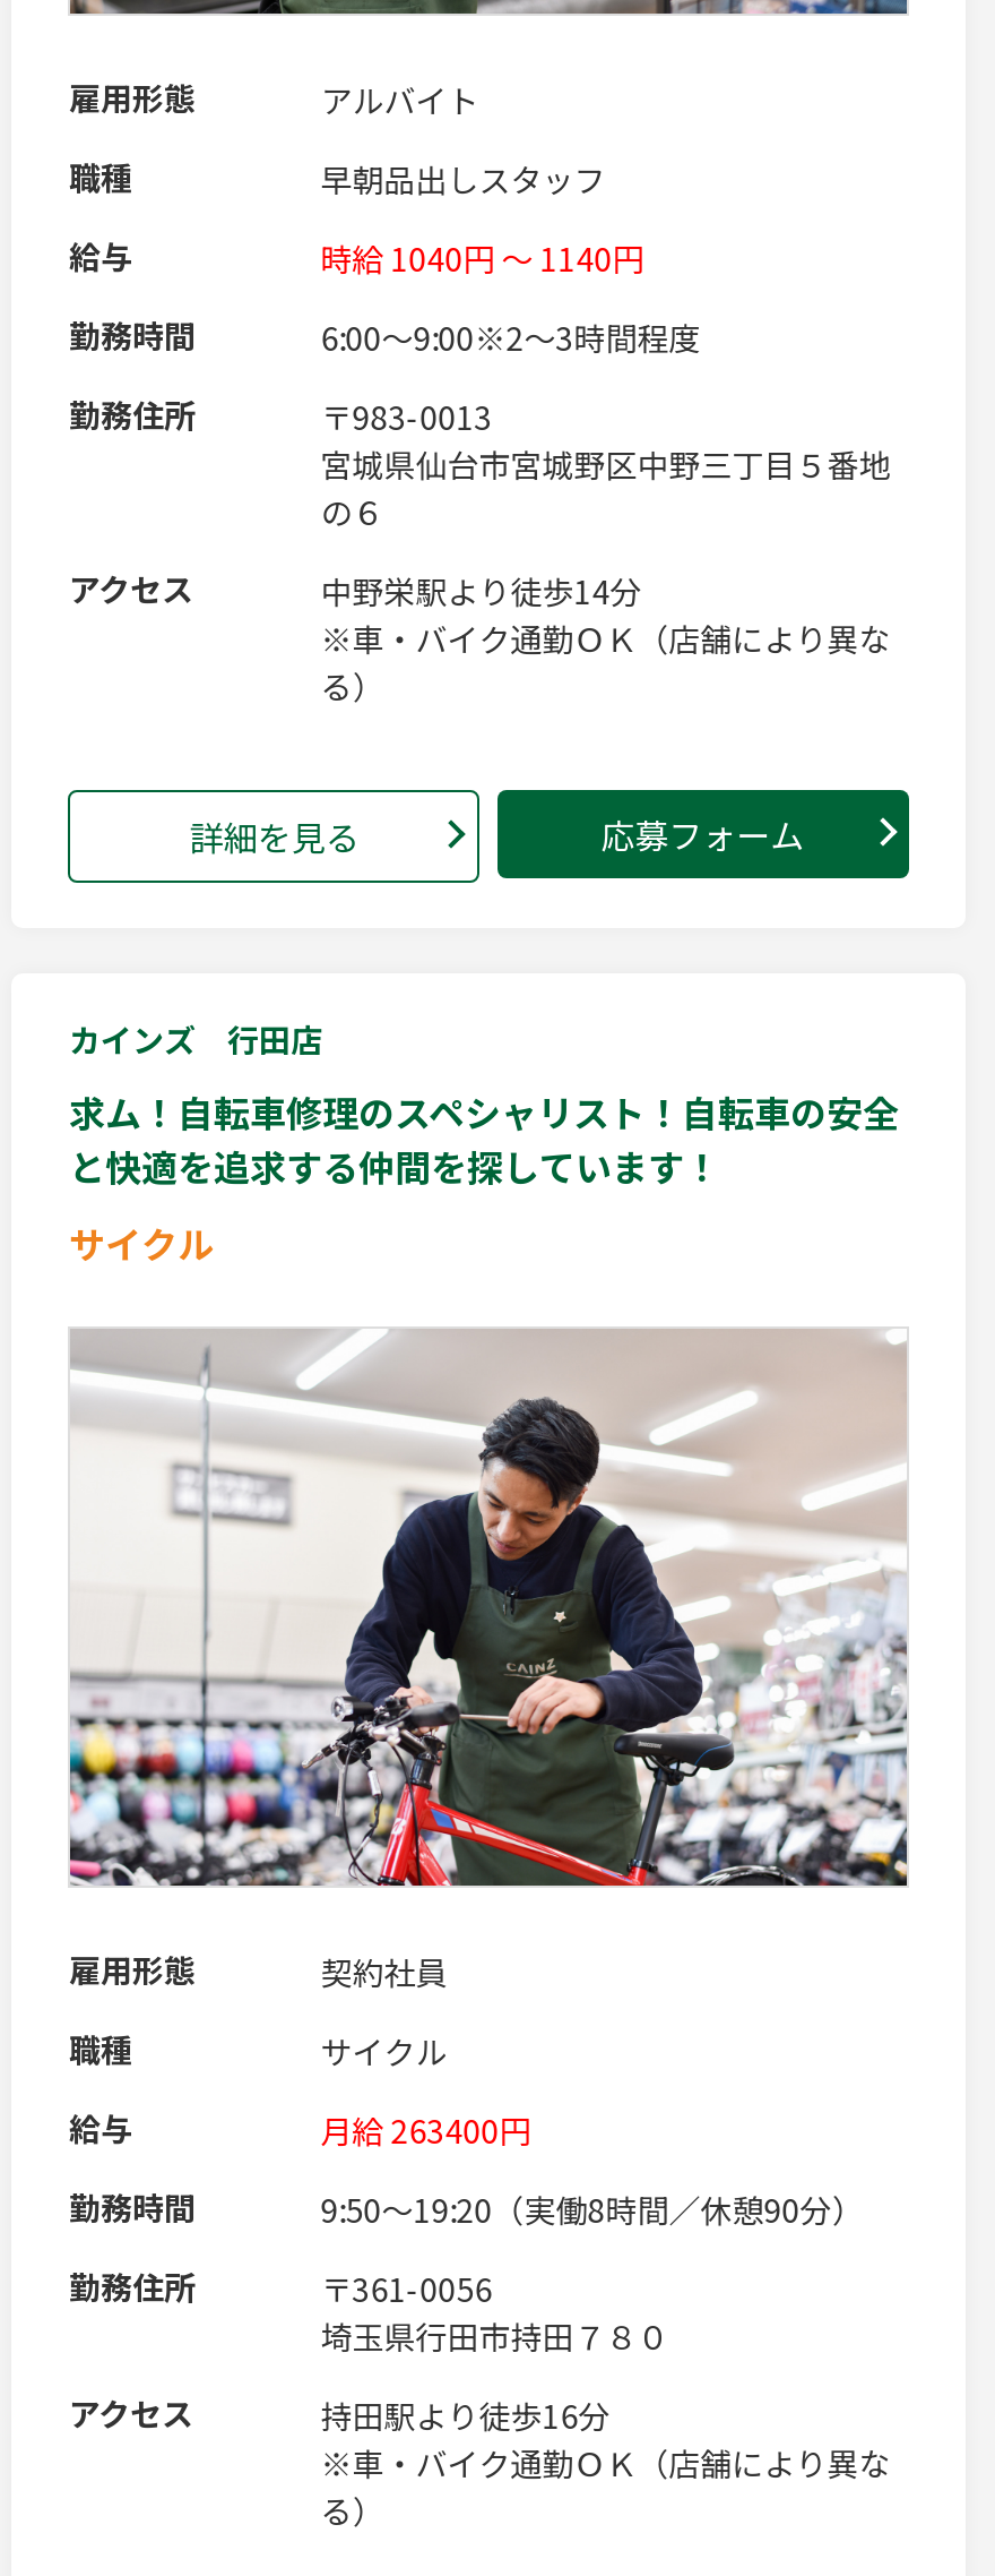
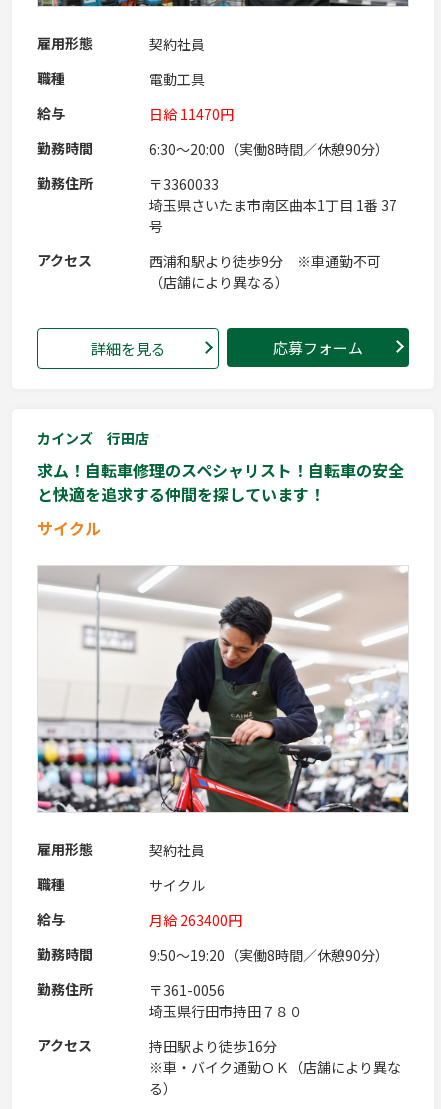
- アルバイト
+ 契約社員

- 早朝品出しスタッフ
+ 電動工具

- 時給 1040円 〜 1140円
+ 日給 11470円

- 6:00～9:00※2～3時間程度
+ 6:30～20:00（実働8時間／休憩90分）

- 〒983-0013
- 宮城県仙台市宮城野区中野三丁目５番地
- の６
+ 〒3360033
+ 埼玉県さいたま市南区曲本1丁目 1番 37
+ 号

- 中野栄駅より徒歩14分
- ※車・バイク通勤ＯＫ（店舗により異な
- る）
+ 西浦和駅より徒歩9分 ※車通勤不可
+ （店舗により異なる）
